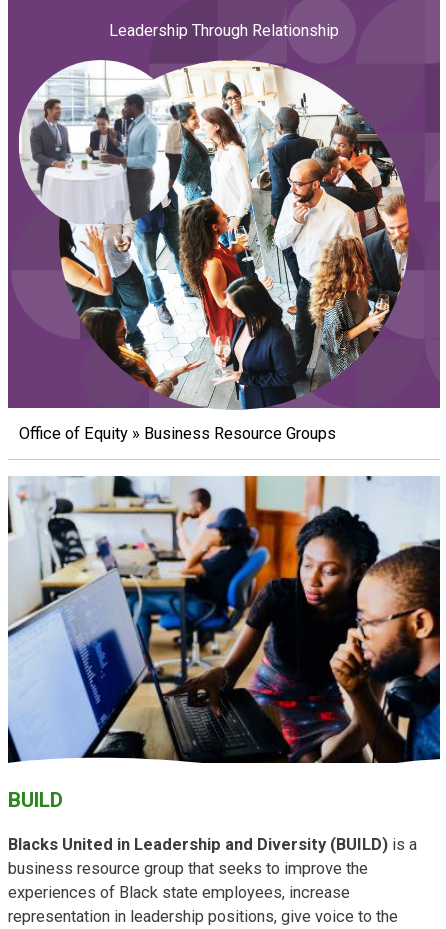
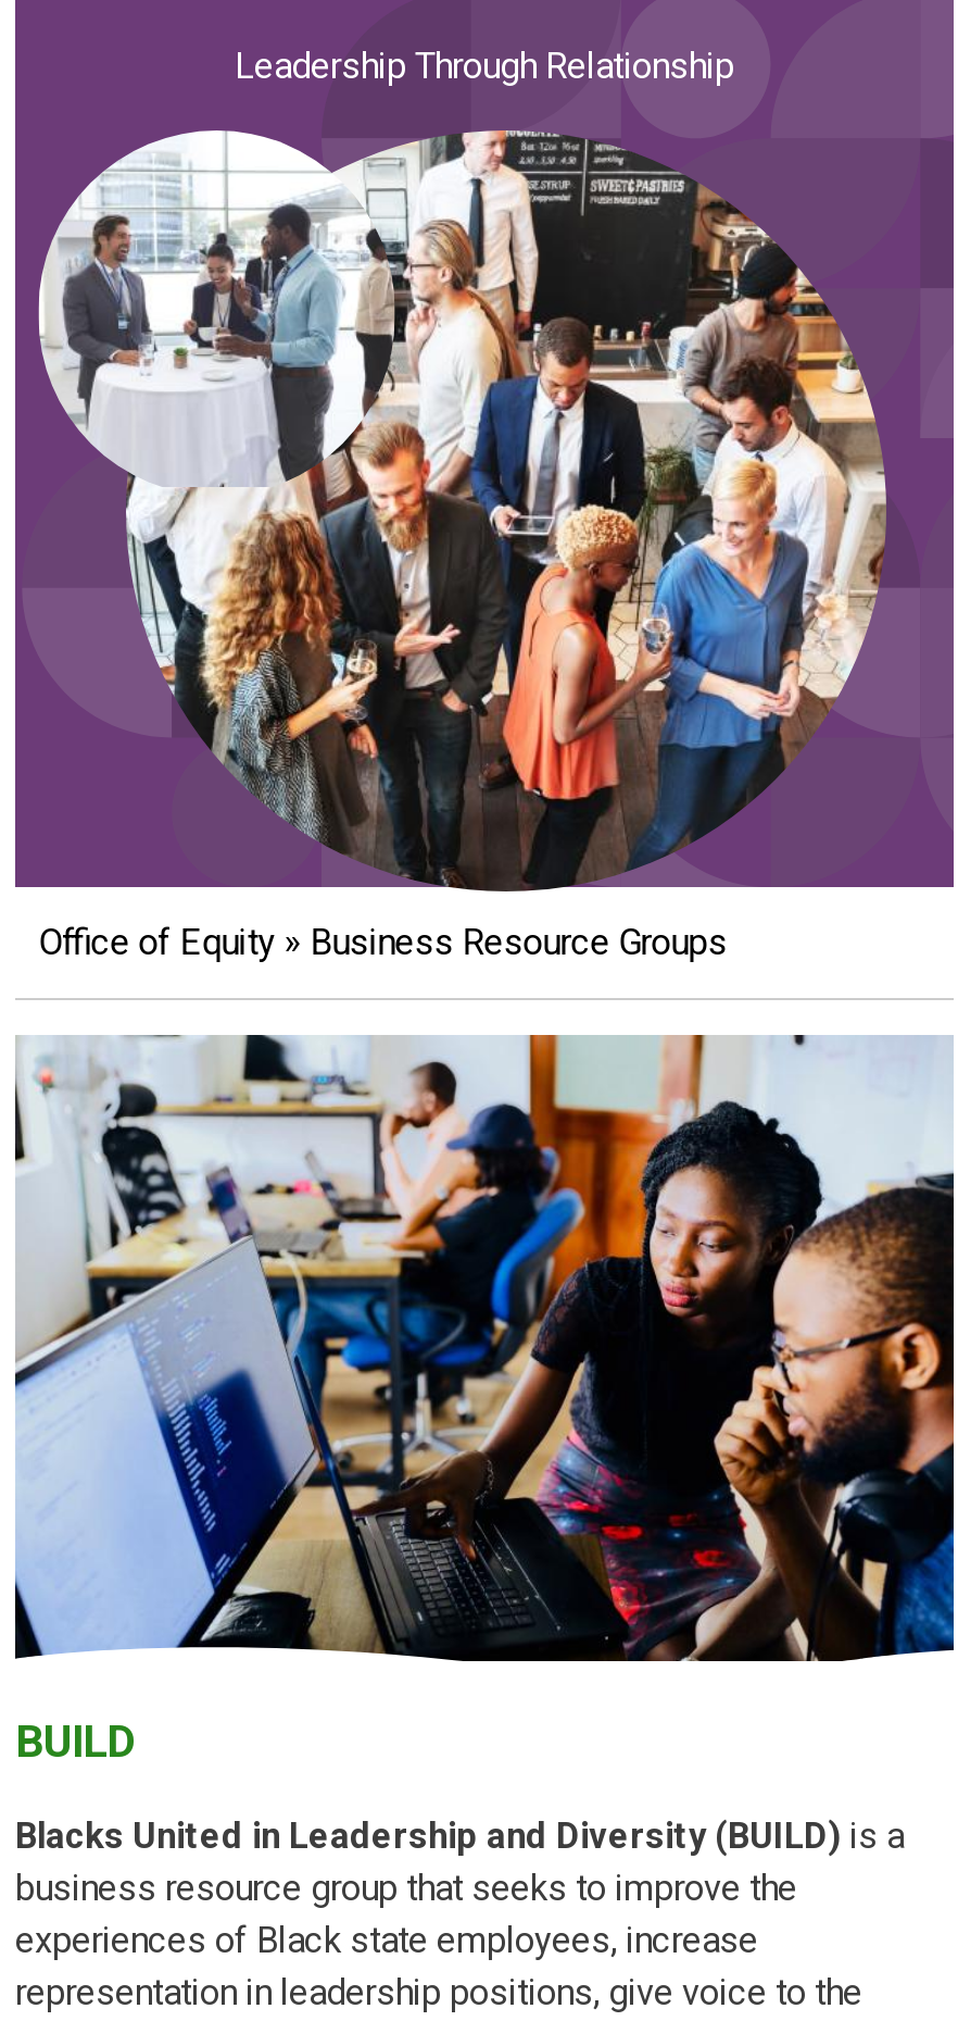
- [image]
+ [image]
